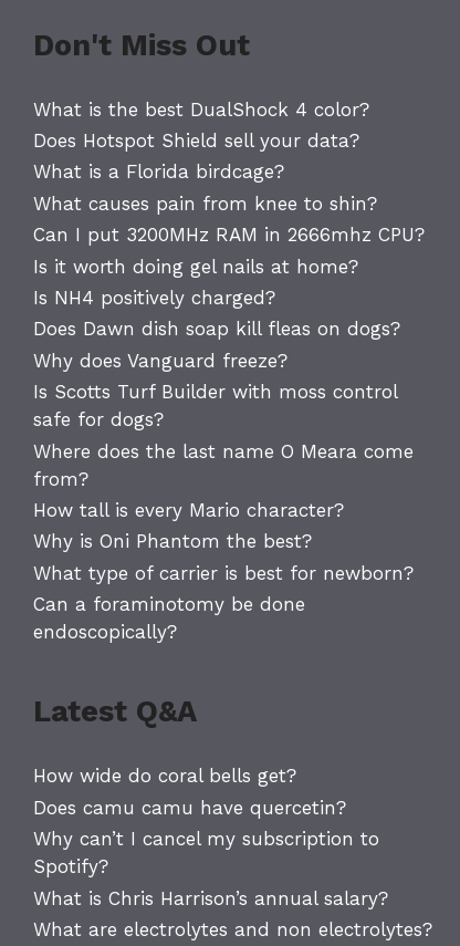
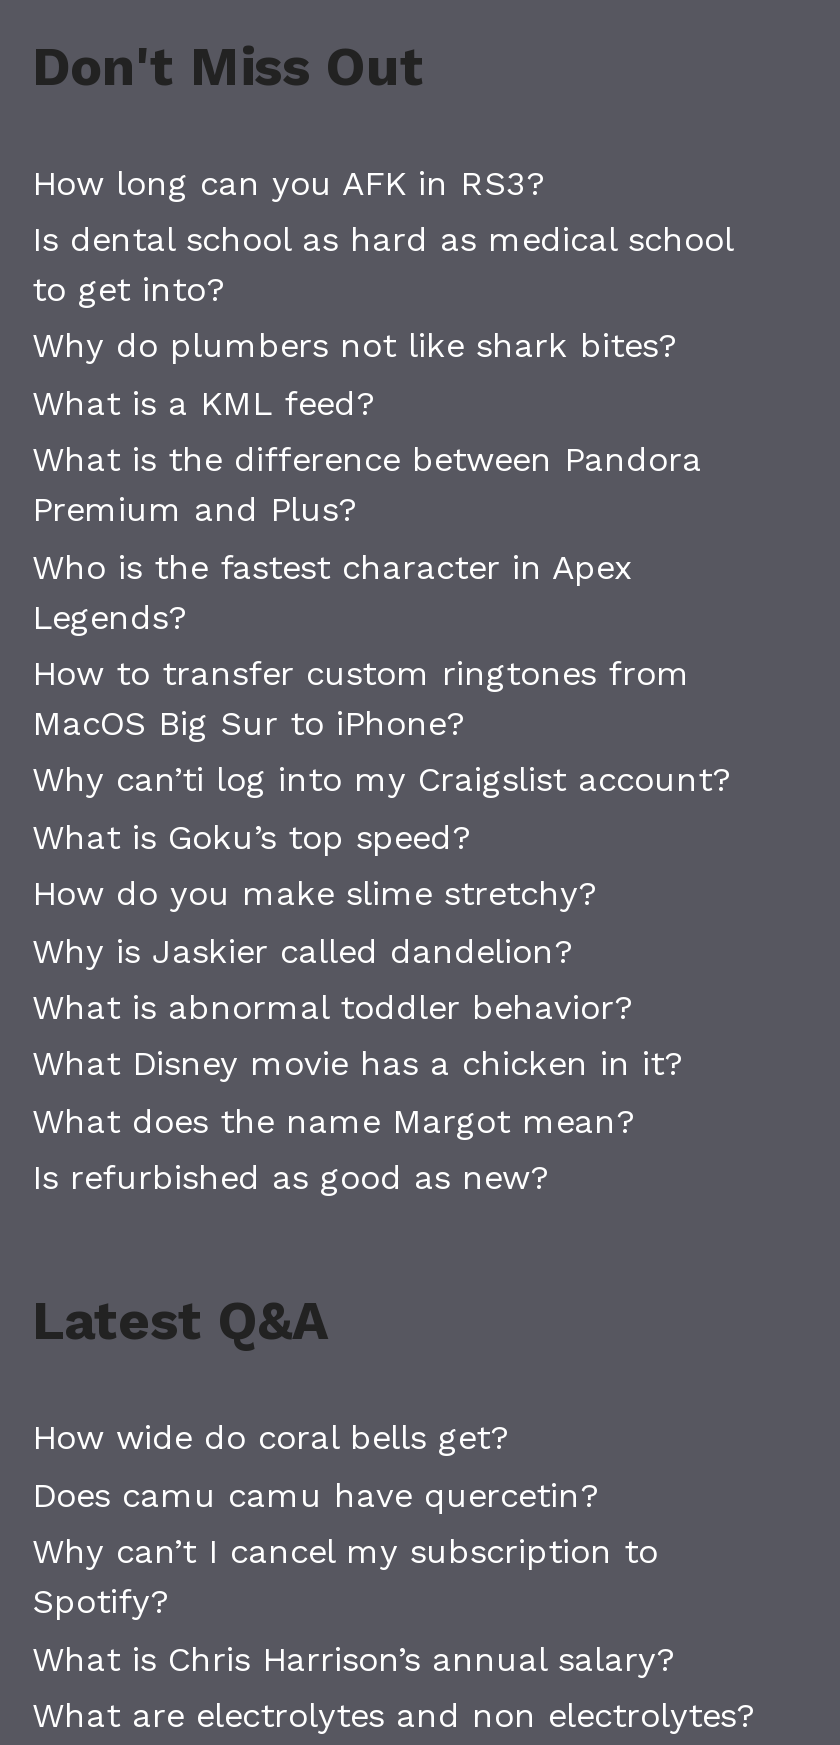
- What is the best DualShock 4 color?
- Does Hotspot Shield sell your data?
- What is a Florida birdcage?
- What causes pain from knee to shin?
- Can I put 3200MHz RAM in 2666mhz CPU?
- Is it worth doing gel nails at home?
- Is NH4 positively charged?
- Does Dawn dish soap kill fleas on dogs?
- Why does Vanguard freeze?
- Is Scotts Turf Builder with moss control
- safe for dogs?
- Where does the last name O Meara come
- from?
- How tall is every Mario character?
- Why is Oni Phantom the best?
- What type of carrier is best for newborn?
- Can a foraminotomy be done
- endoscopically?
+ How long can you AFK in RS3?
+ Is dental school as hard as medical school
+ to get into?
+ Why do plumbers not like shark bites?
+ What is a KML feed?
+ What is the difference between Pandora
+ Premium and Plus?
+ Who is the fastest character in Apex
+ Legends?
+ How to transfer custom ringtones from
+ MacOS Big Sur to iPhone?
+ Why can’ti log into my Craigslist account?
+ What is Goku’s top speed?
+ How do you make slime stretchy?
+ Why is Jaskier called dandelion?
+ What is abnormal toddler behavior?
+ What Disney movie has a chicken in it?
+ What does the name Margot mean?
+ Is refurbished as good as new?
